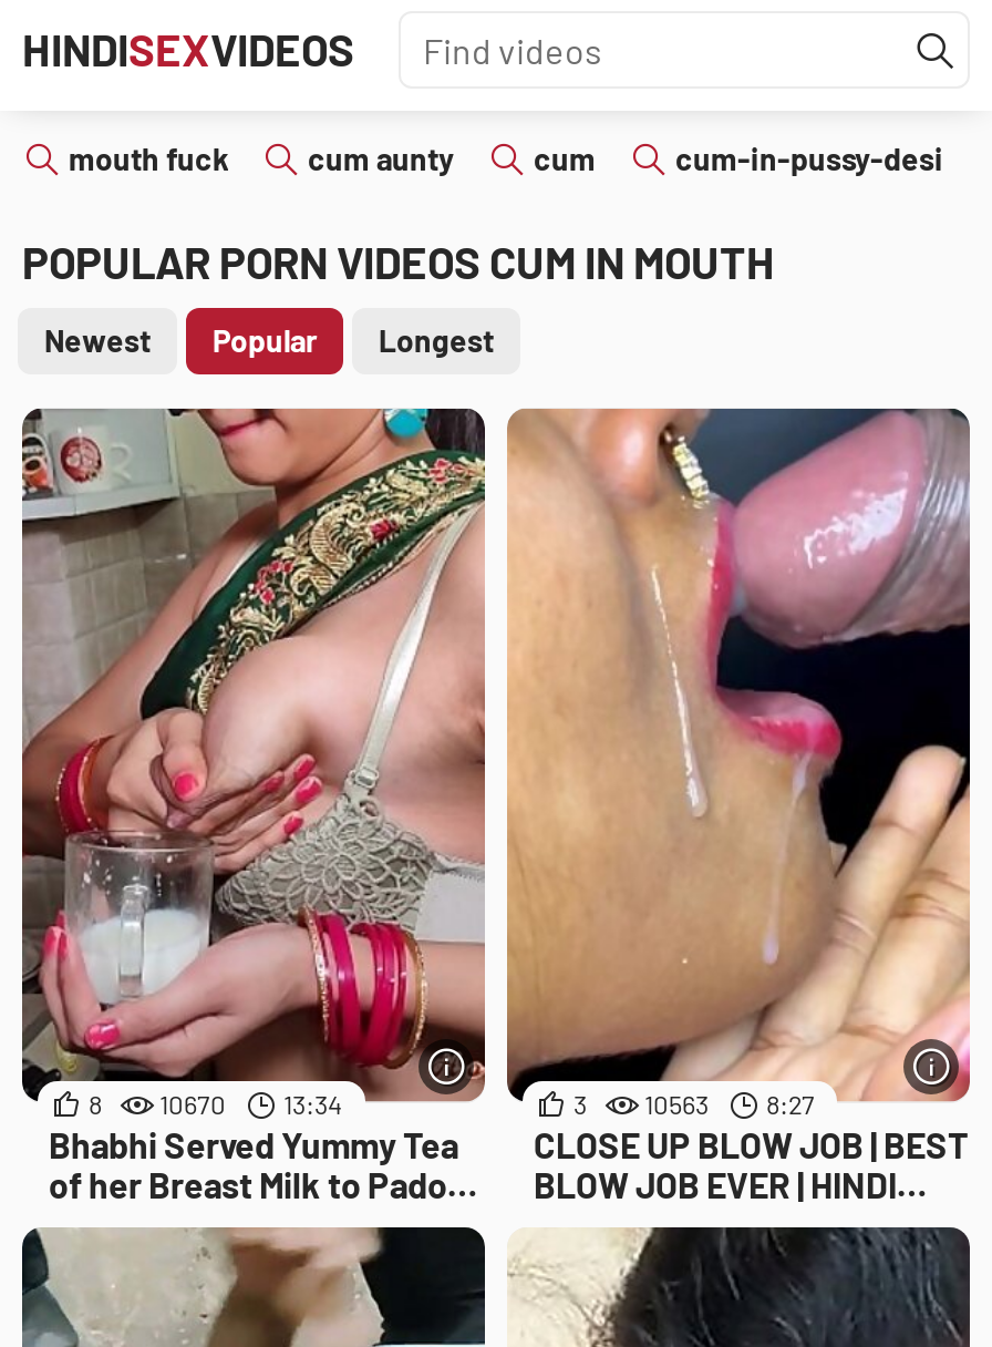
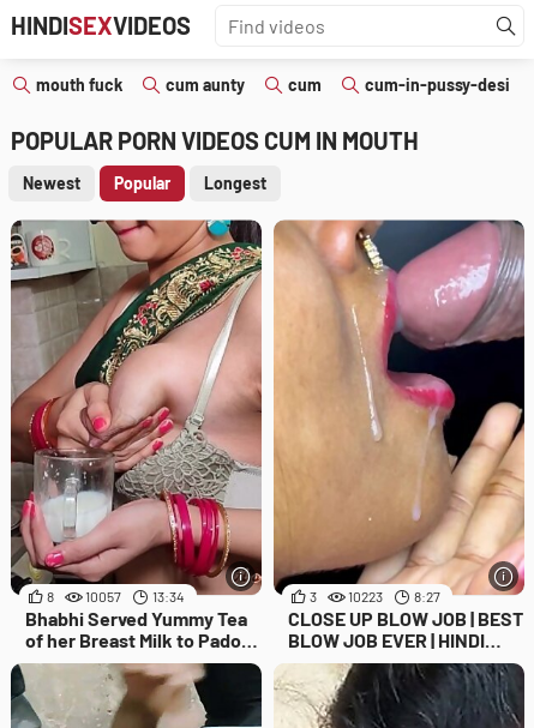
- 8 10670 13:34
+ 8 10057 13:34

- 3 10563 8:27
+ 3 10223 8:27
